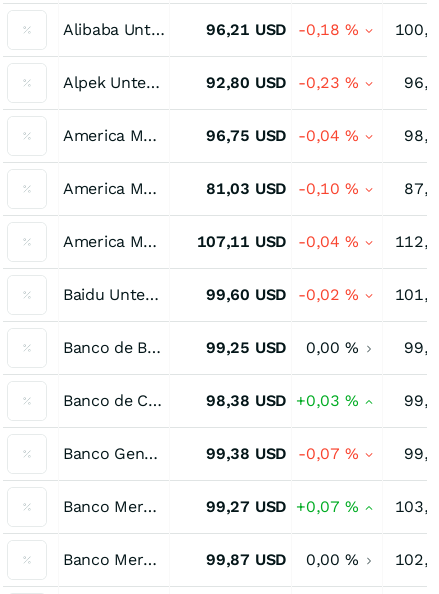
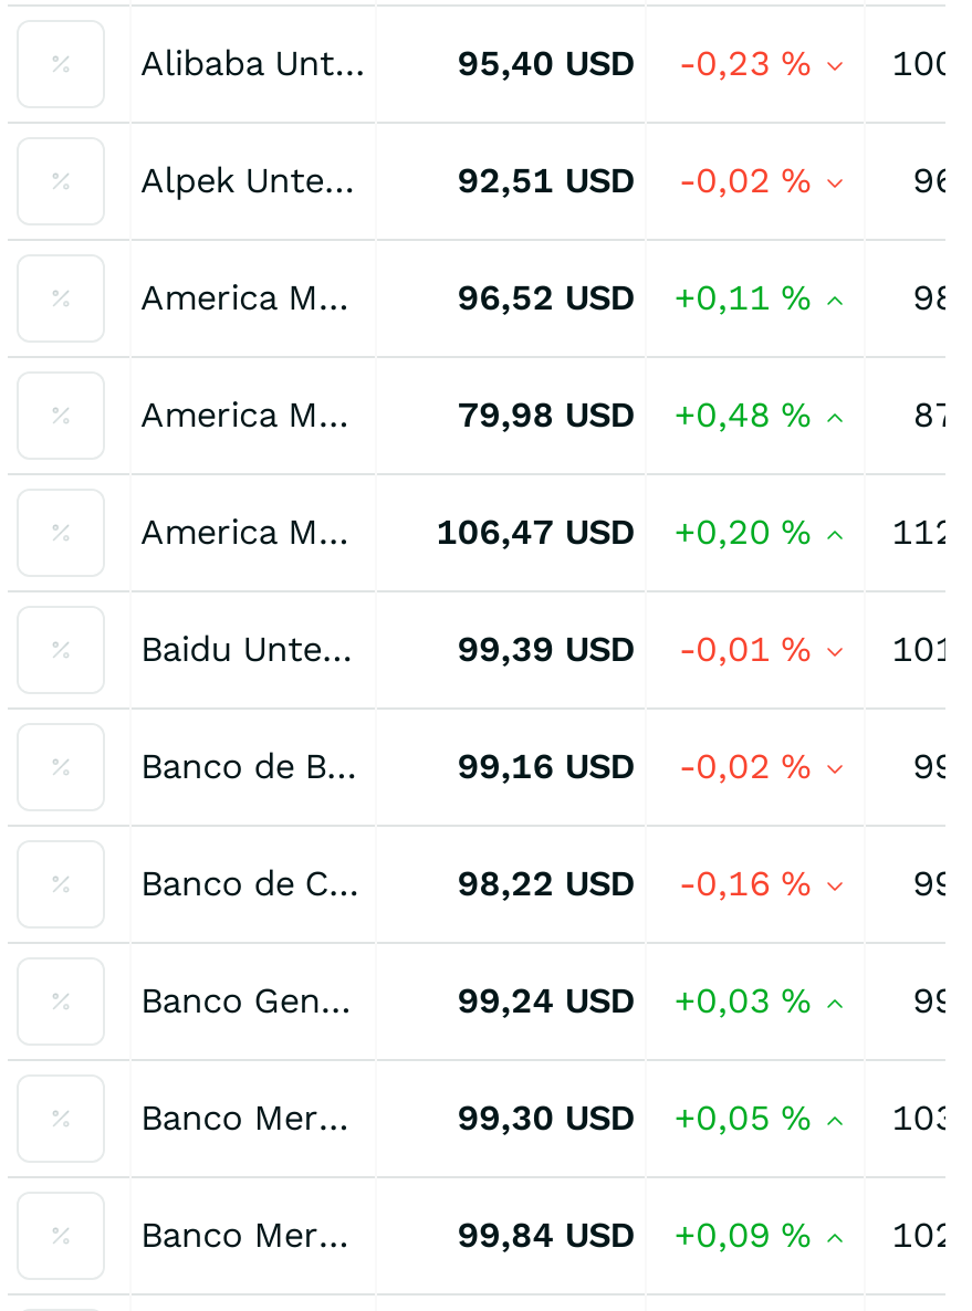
- 96,21 USD -0,18%
+ 95,40 USD
+ -0,23%

- 92,80 USD -0,23%
+ 92,51 USD
+ -0,02%

- 96,75 USD -0,04%
+ 96,52 USD
+ +0,11%

- 81,03 USD -0,10%
+ 79,98 USD
+ +0,48%

- 107,11 USD -0,04%
+ 106,47 USD
+ +0,20%

- 99,60 USD -0,02%
+ 99,39 USD
+ -0,01%

- 99,25 USD
+ 99,16 USD

- 0,00%
+ -0,02%

- 98,38 USD +0,03%
+ 98,22 USD
+ -0,16%

- 99,38 USD -0,07%
+ 99,24 USD
+ +0,03%

- 99,27 USD +0,07%
+ 99,30 USD
+ +0,05%

- 99,87 USD
+ 99,84 USD

- 0,00%
+ +0,09%
